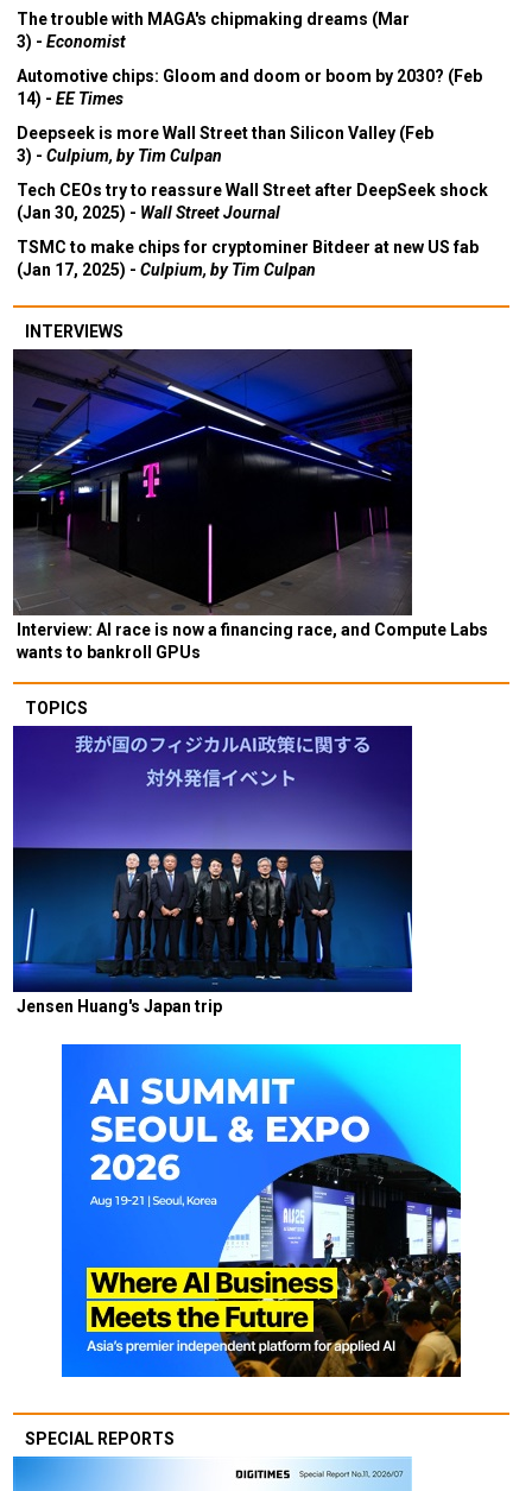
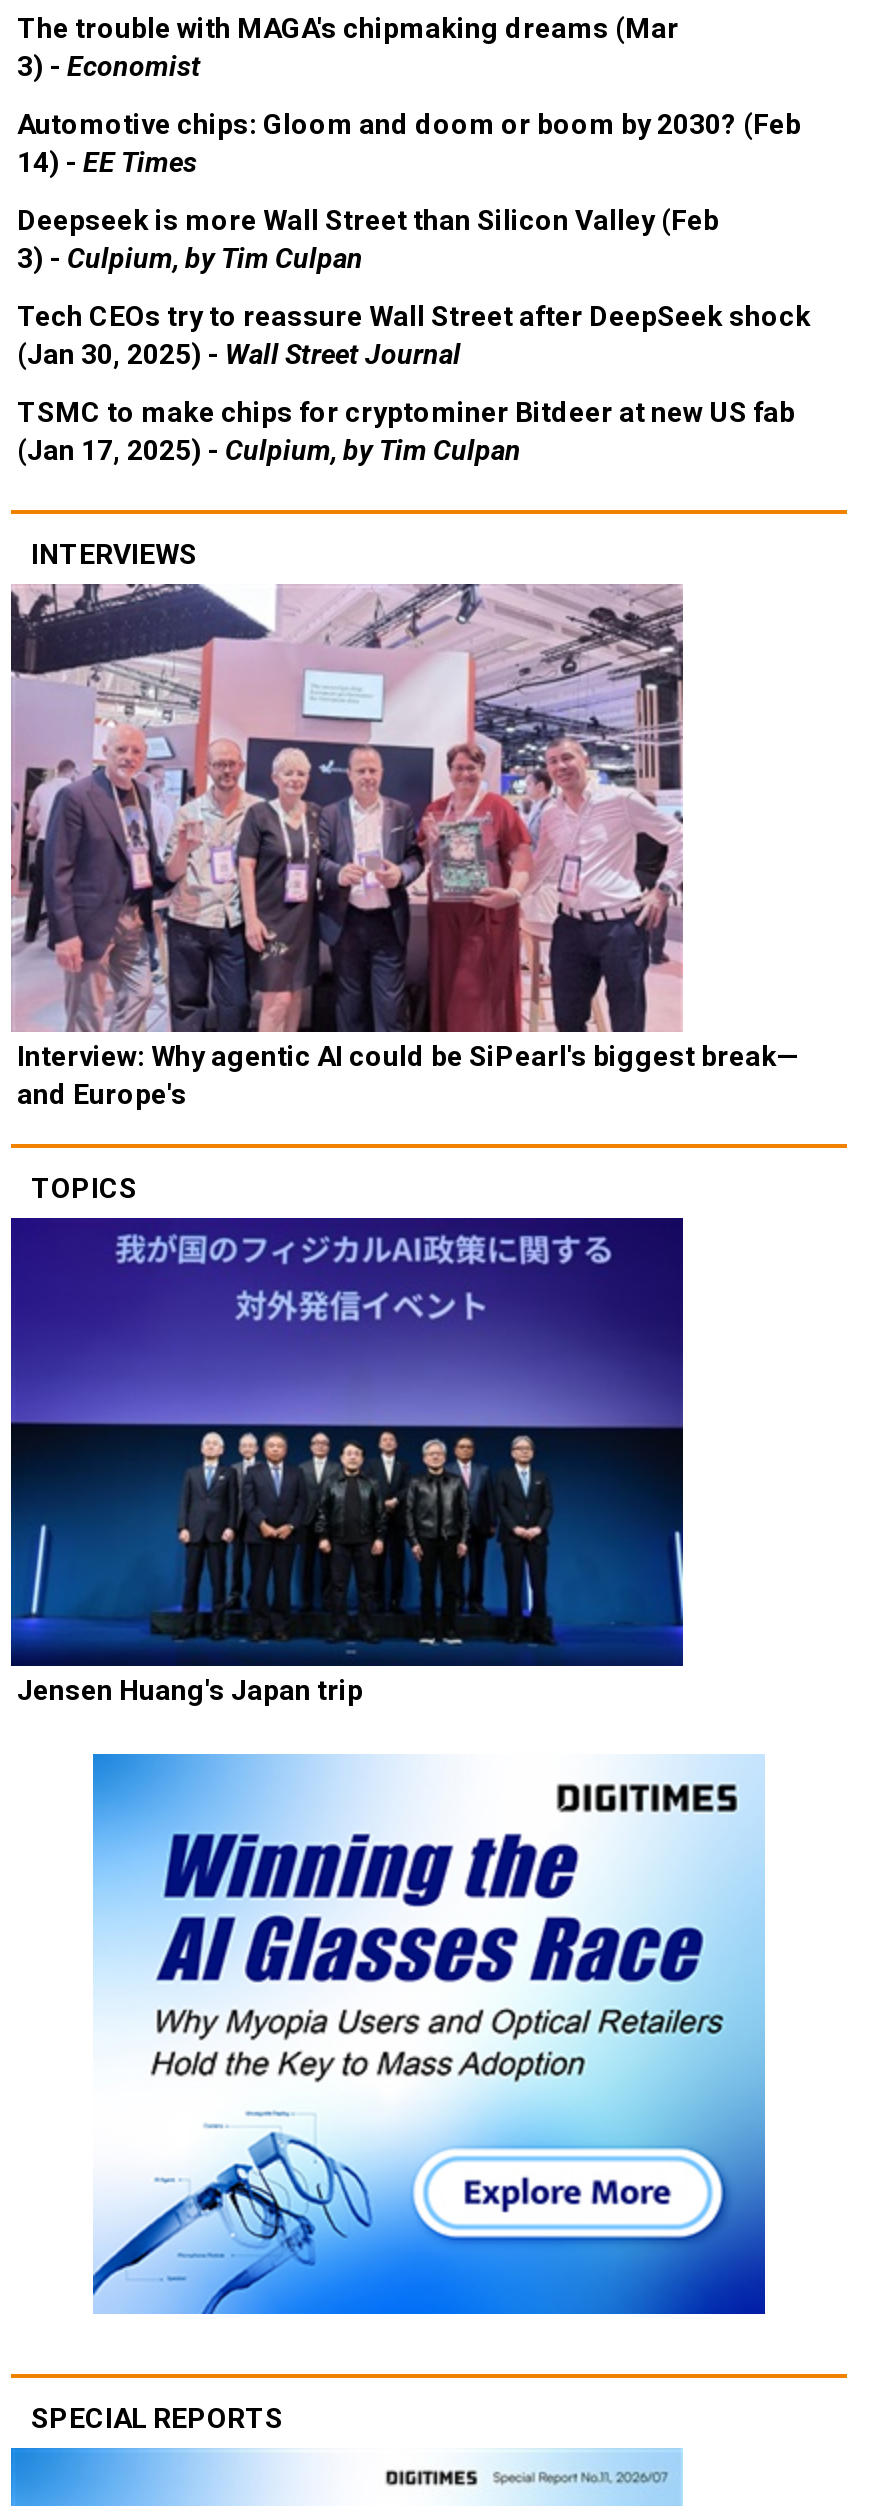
- [image]
- Interview: AI race is now a financing race, and Compute Labs
- wants to bankroll GPUs
+ [image]
+ Interview: Why agentic AI could be SiPearl's biggest break—
+ and Europe's

- [image]
+ [image]
